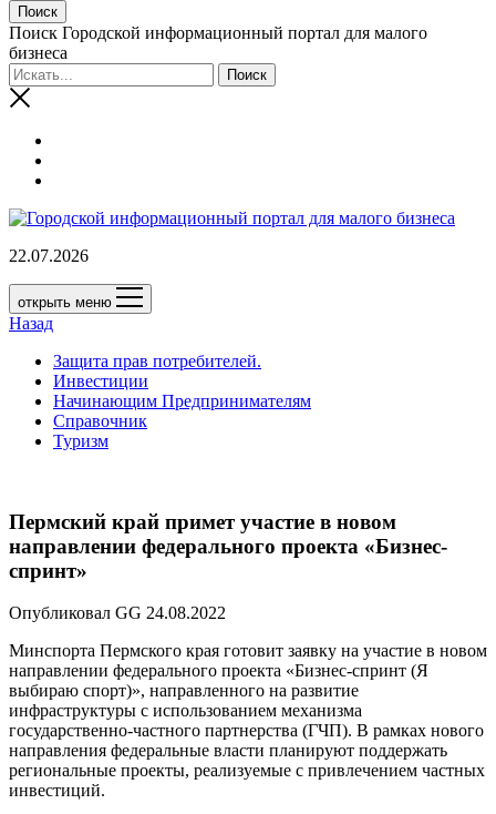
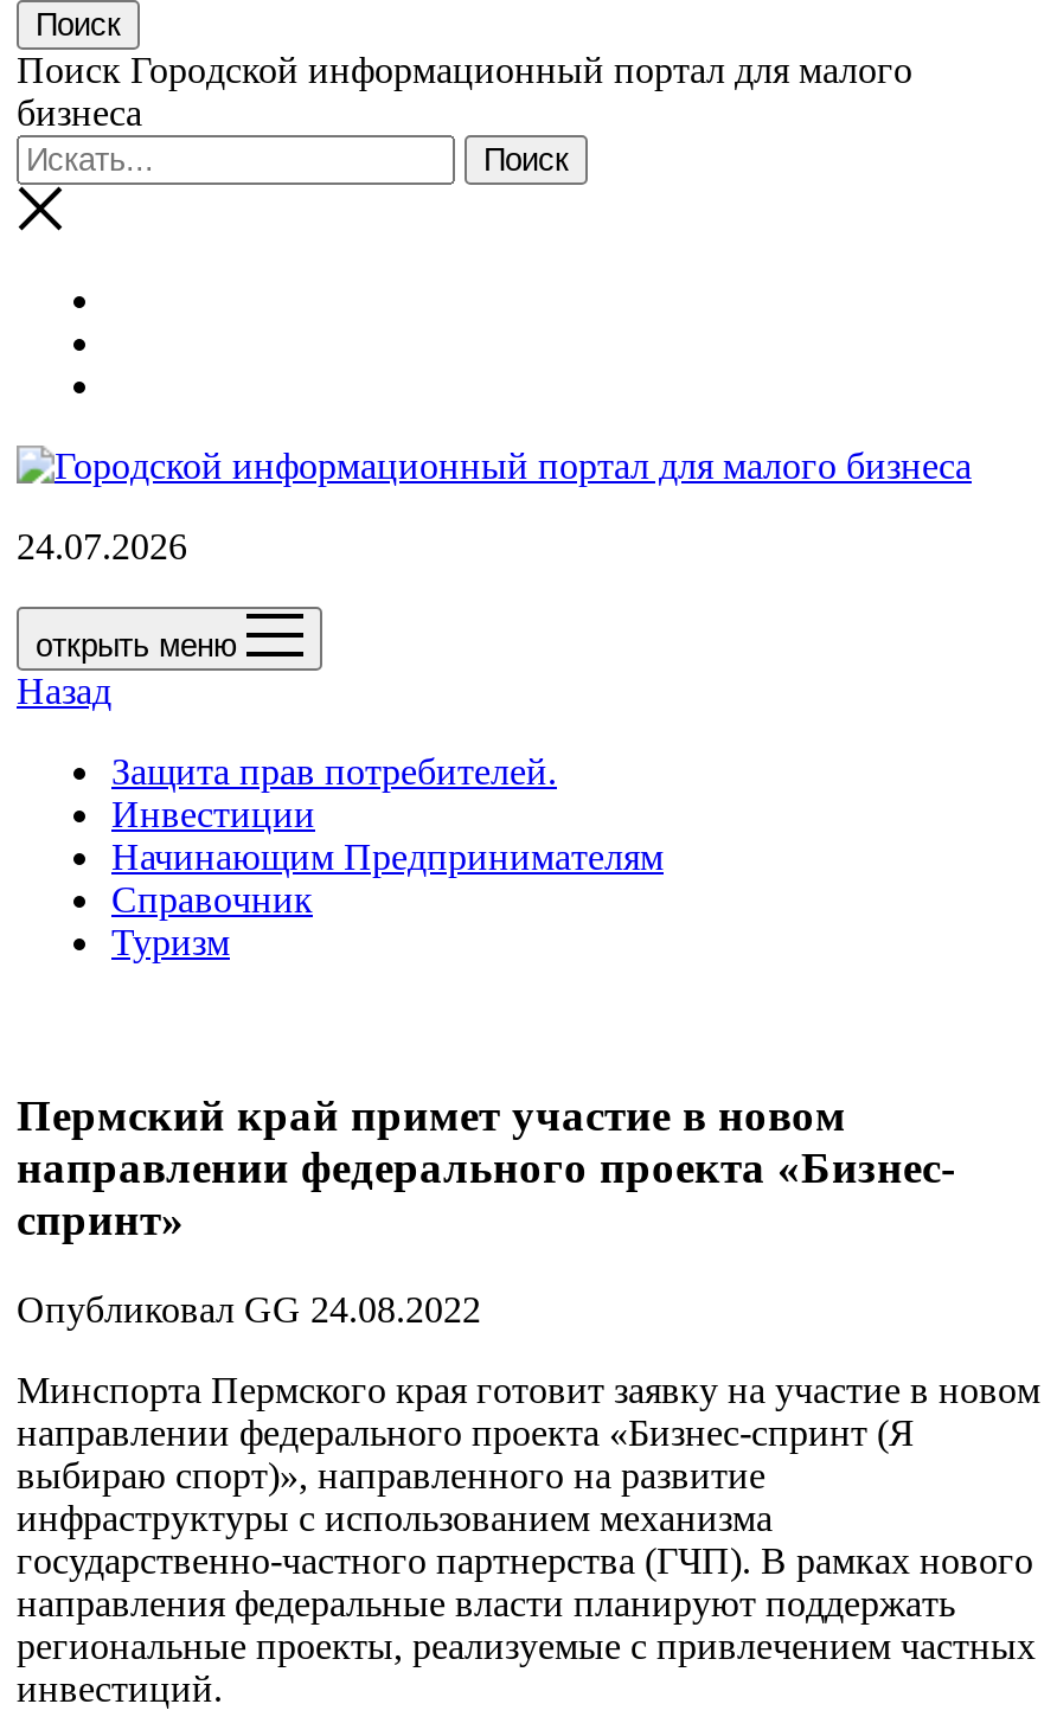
- 22.07.2026
+ 24.07.2026
